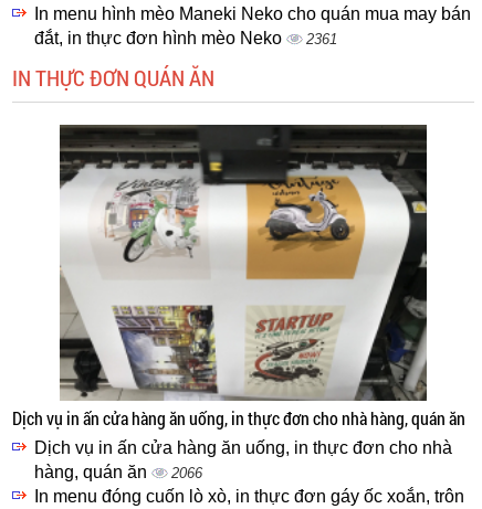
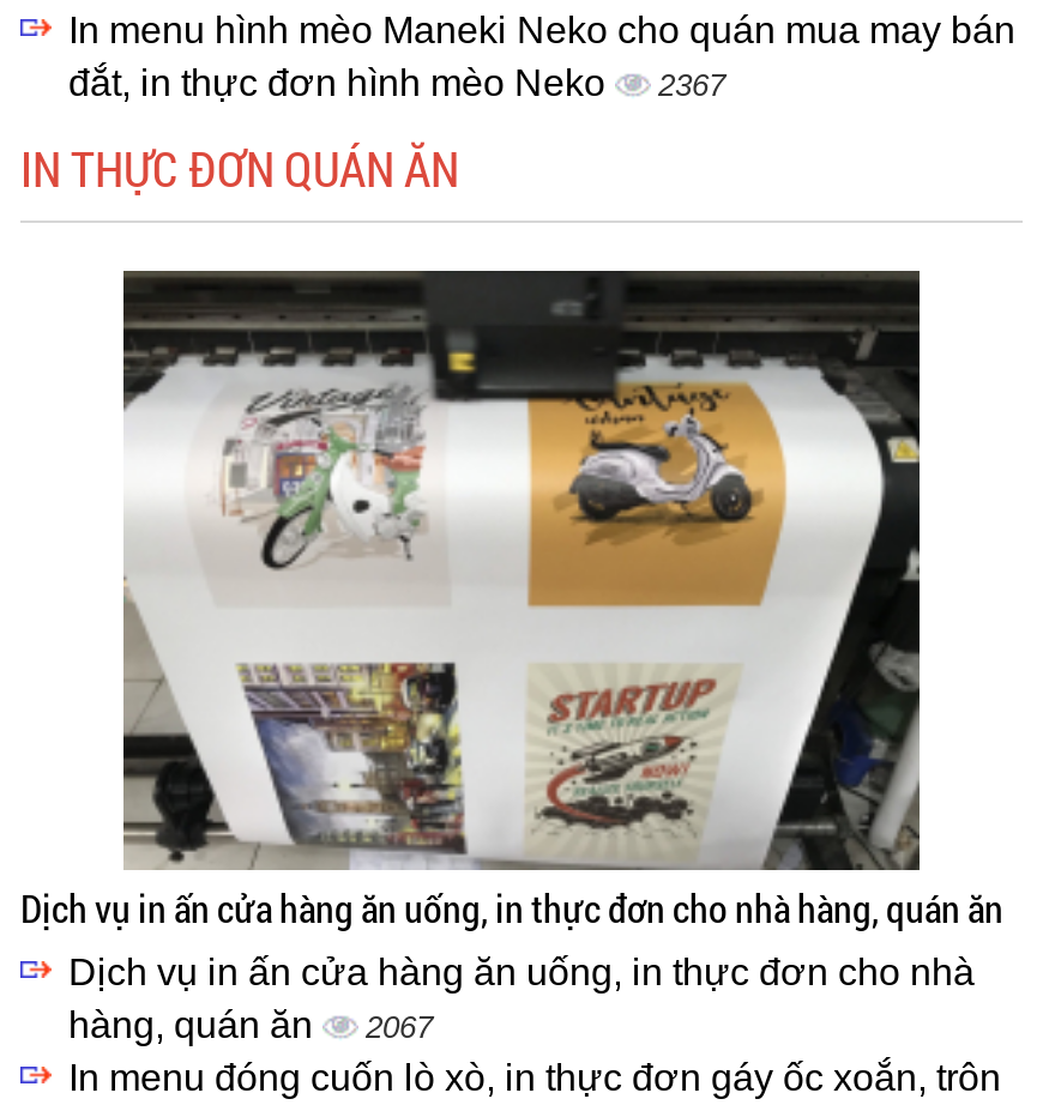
- đắt, in thực đơn hình mèo Neko 2361
+ đắt, in thực đơn hình mèo Neko 2367

- hàng, quán ăn 2066
+ hàng, quán ăn 2067
